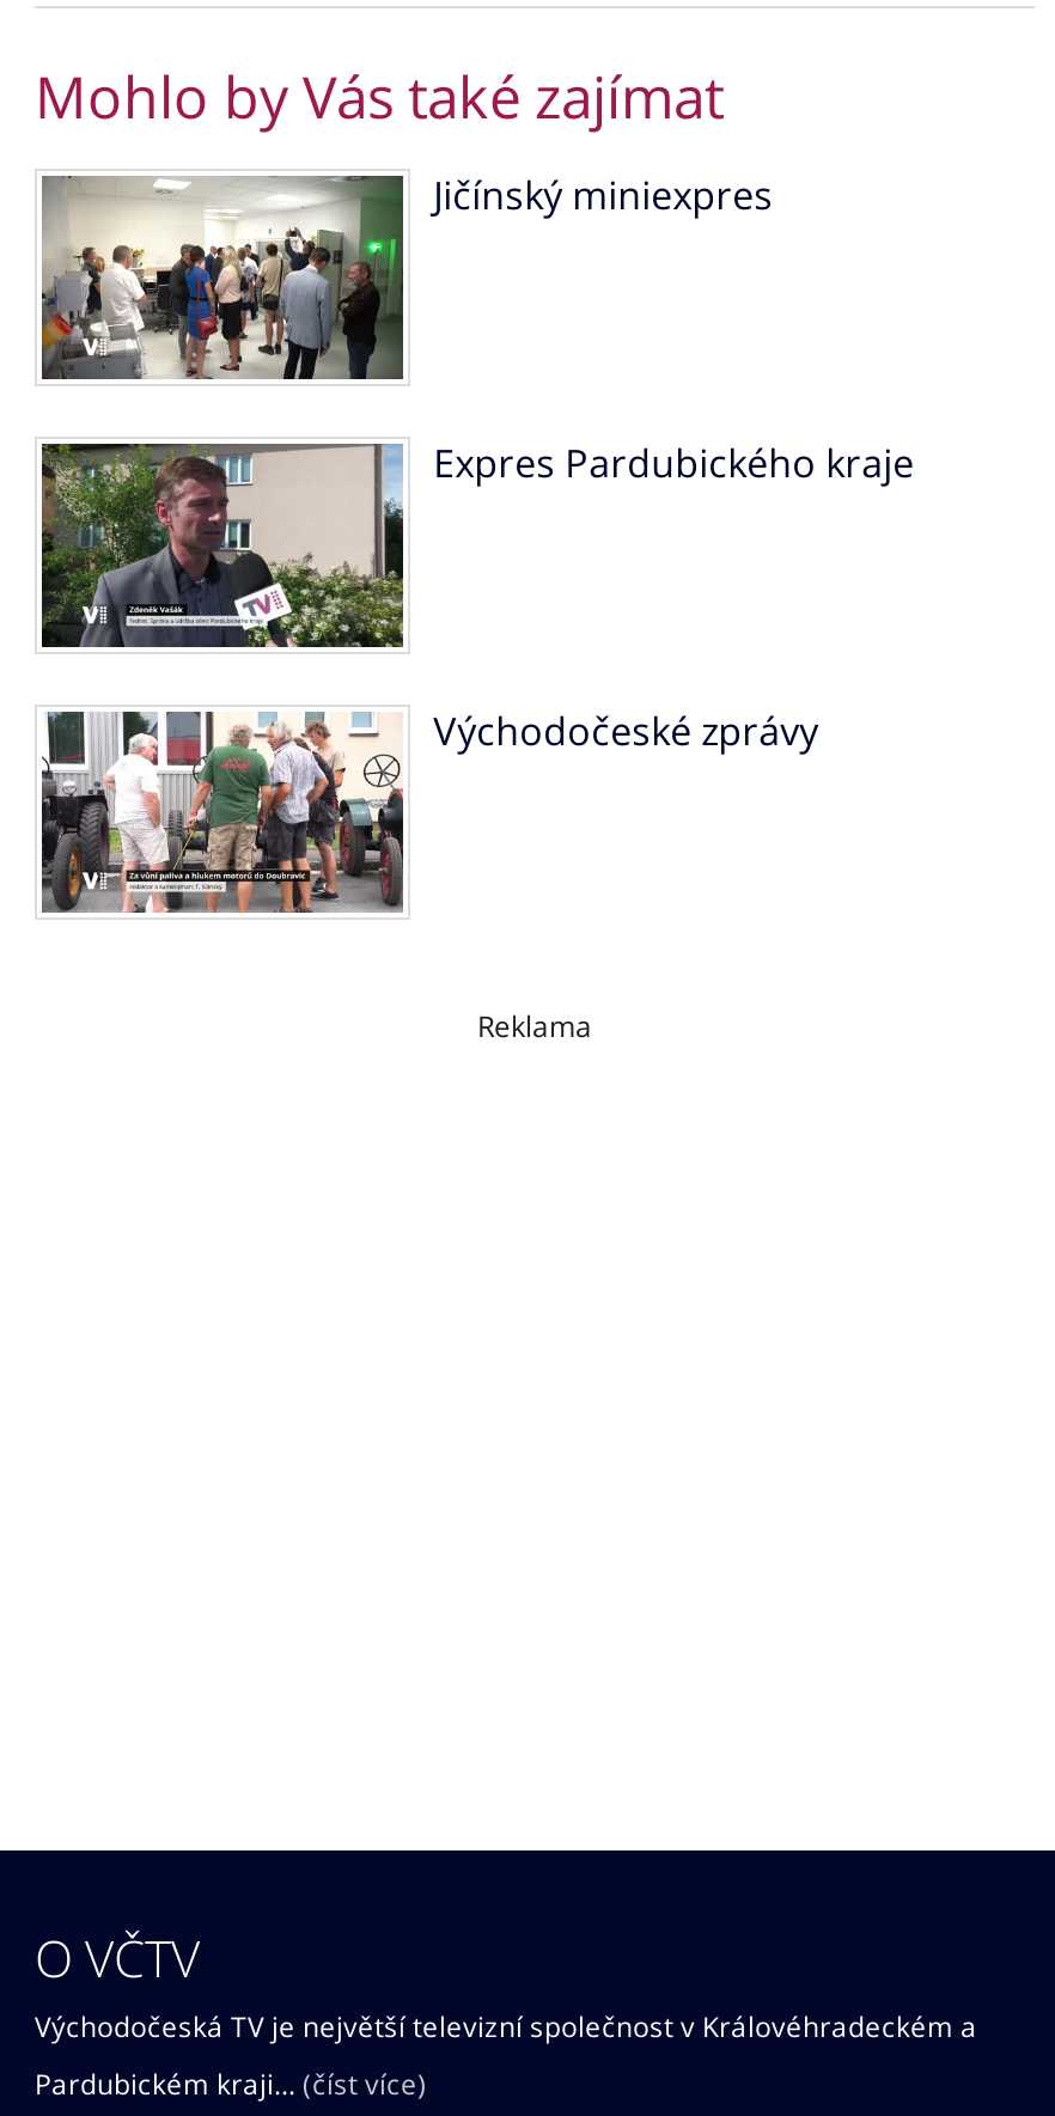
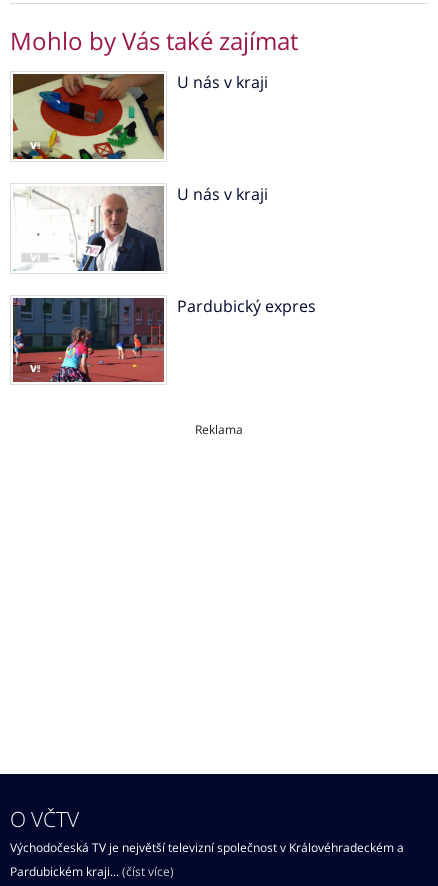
- [image]
- Jičínský miniexpres
+ [image]
+ U nás v kraji

- [image]
- Expres Pardubického kraje
+ [image]
+ U nás v kraji

- [image]
- Východočeské zprávy
+ [image]
+ Pardubický expres
